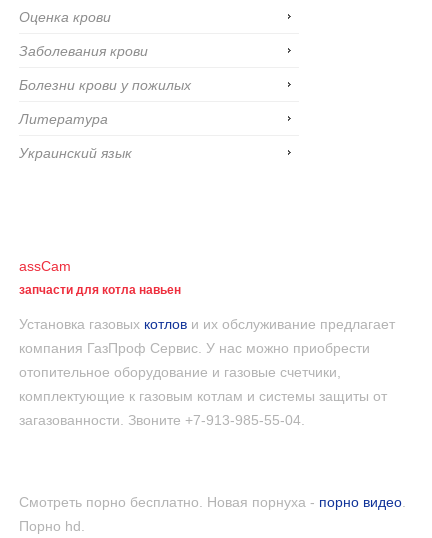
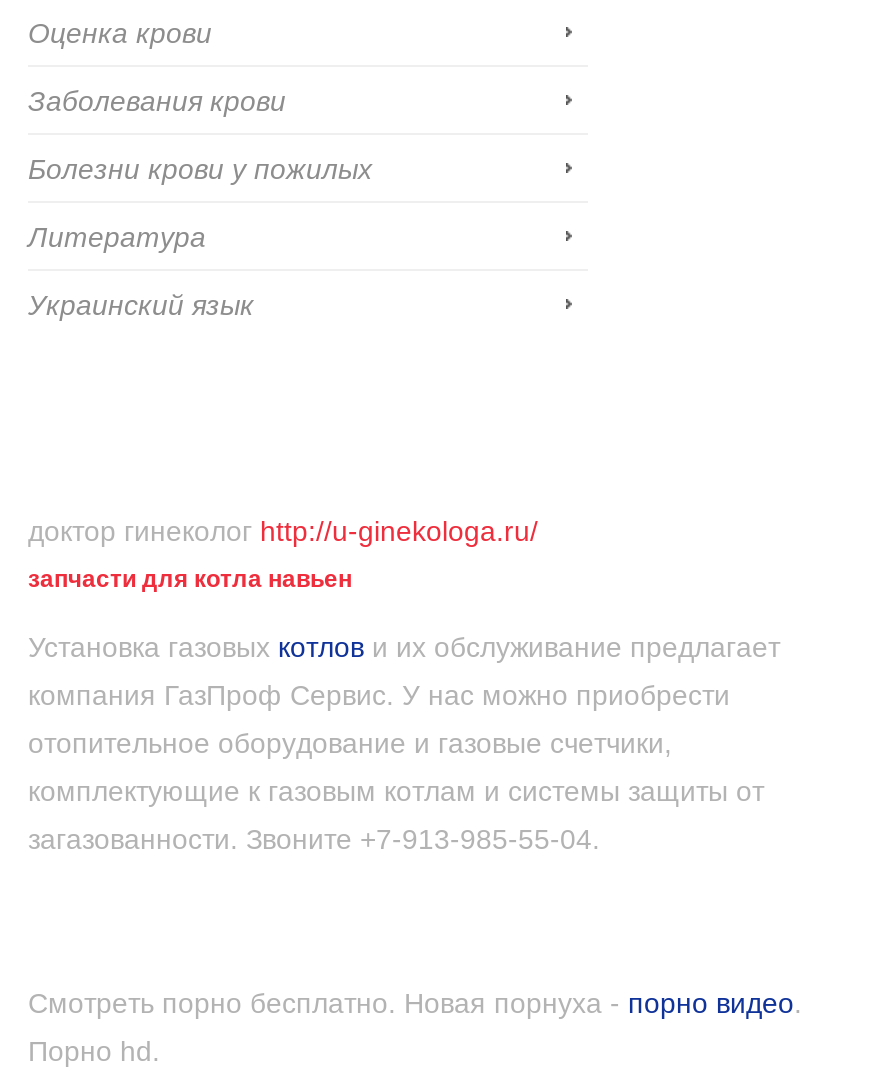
- assCam
+ доктор гинеколог http://u-ginekologa.ru/
